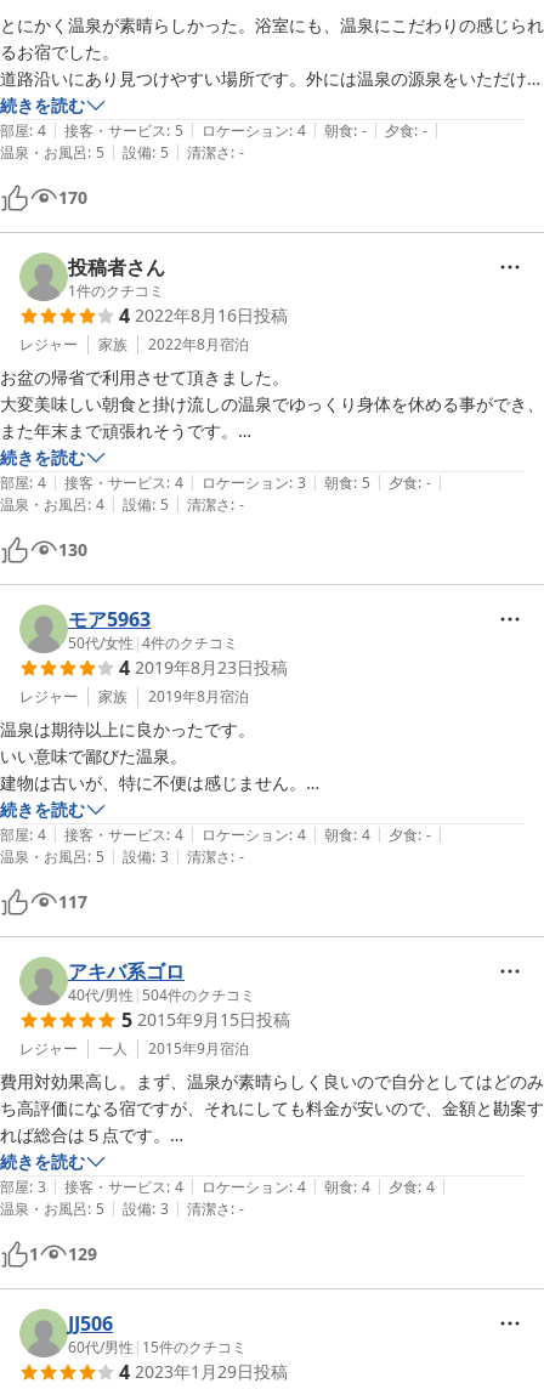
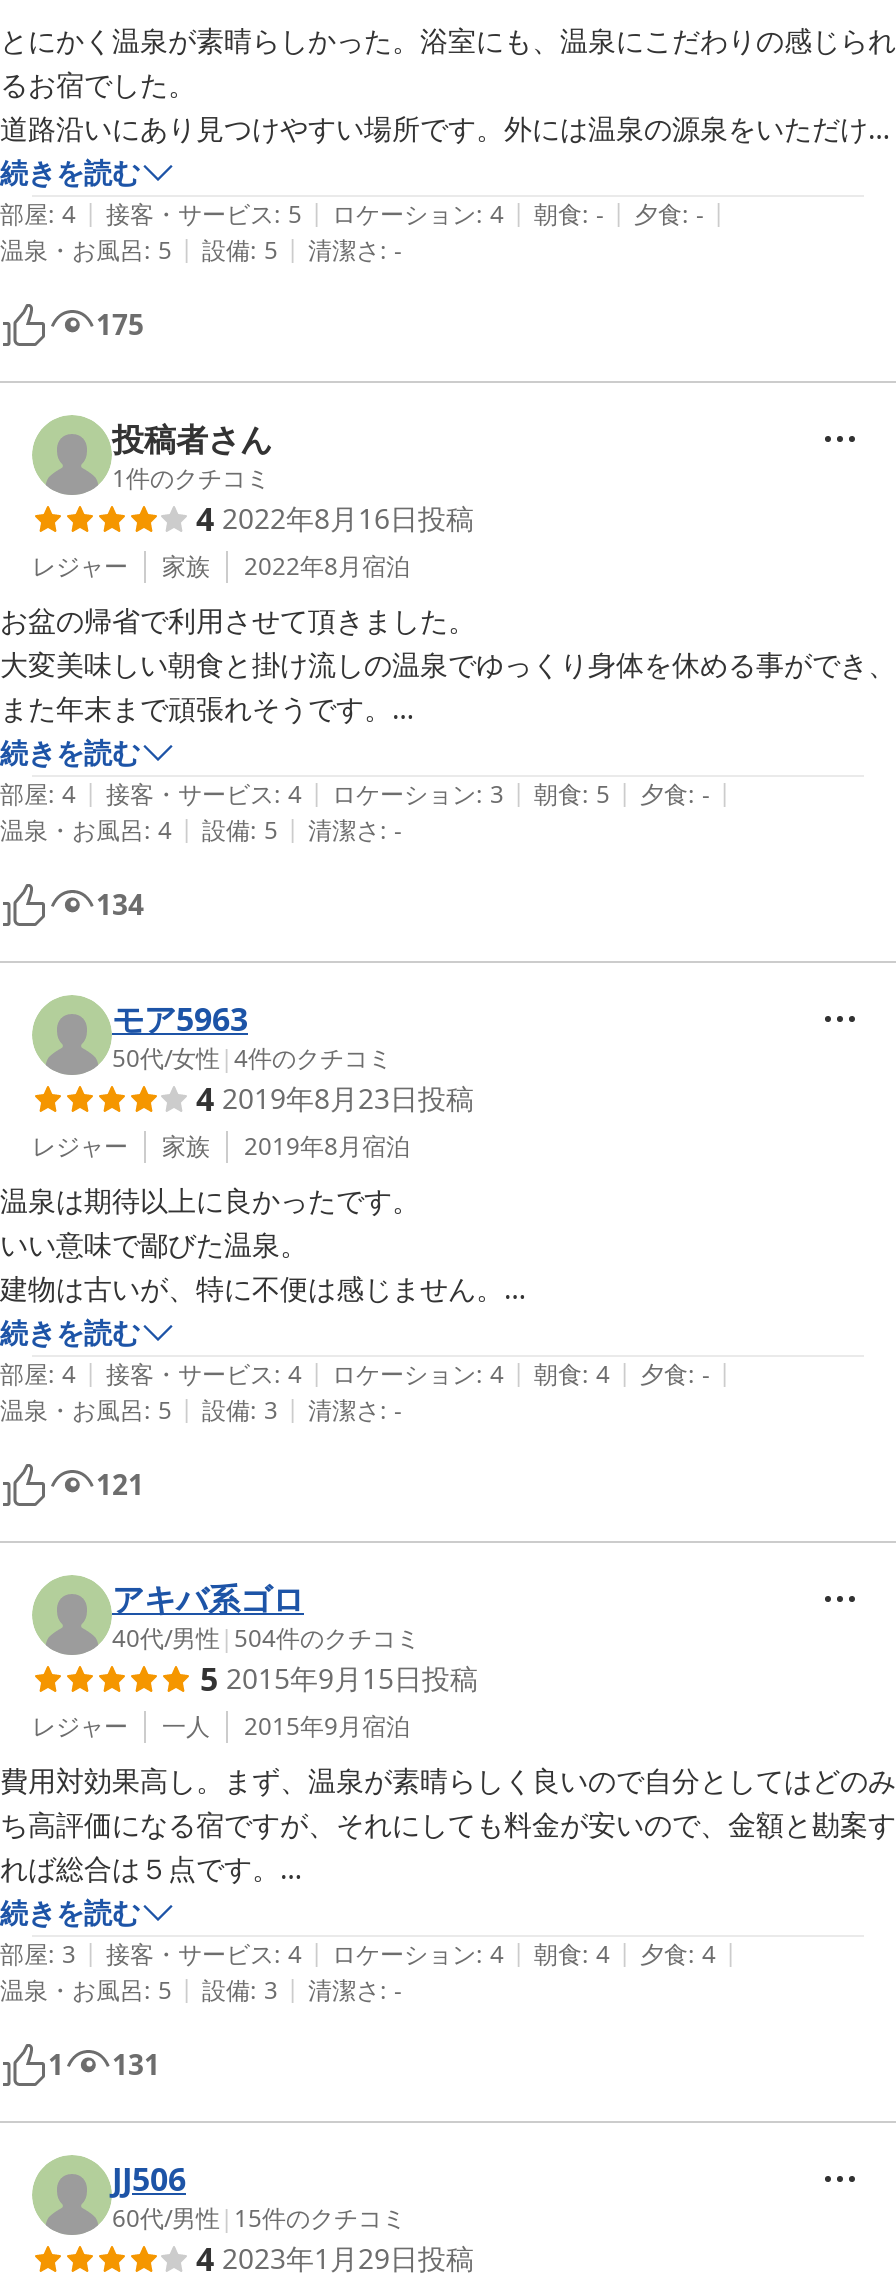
- 170
+ 175

- 130
+ 134

- 117
+ 121

- 1 129
+ 1 131
